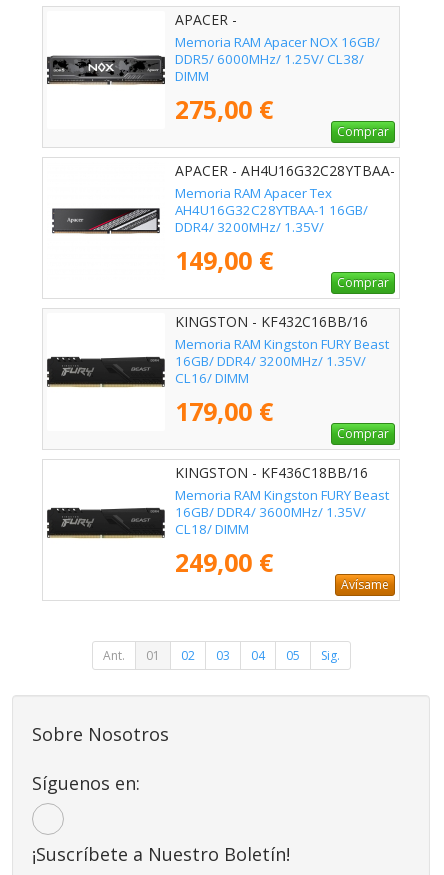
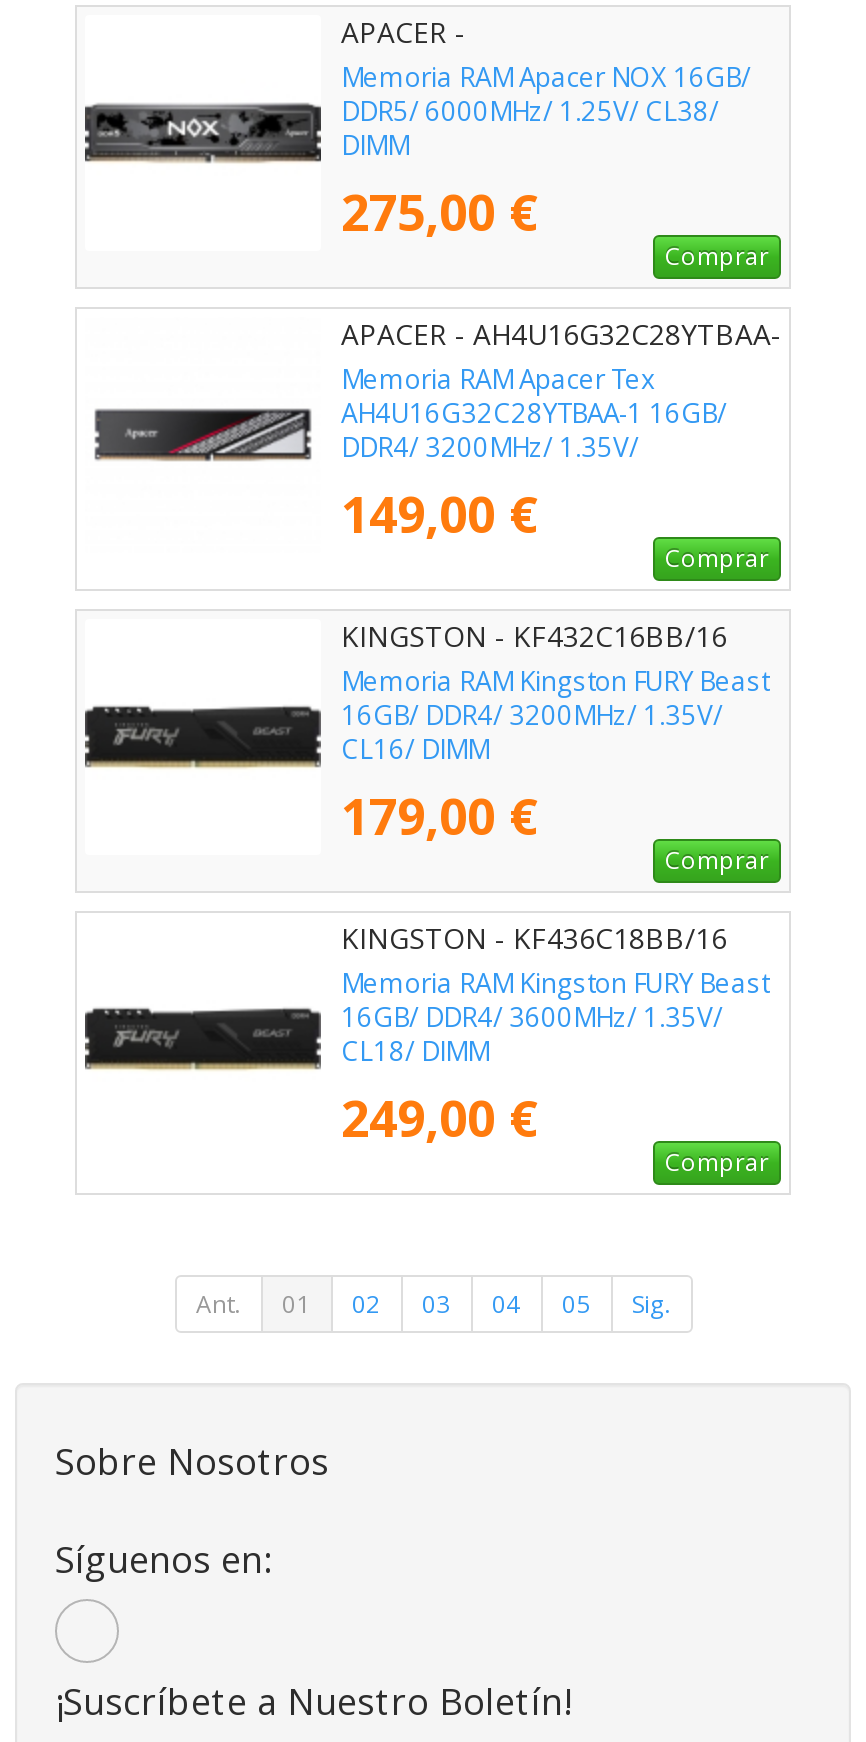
- Avísame
+ Comprar
